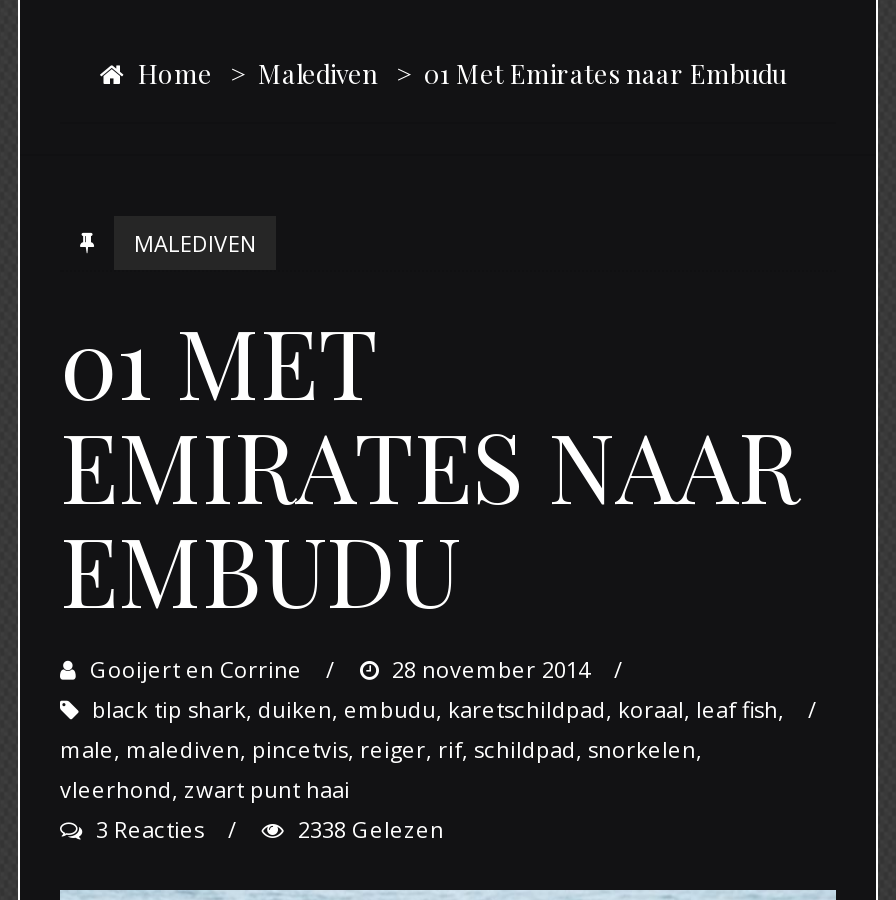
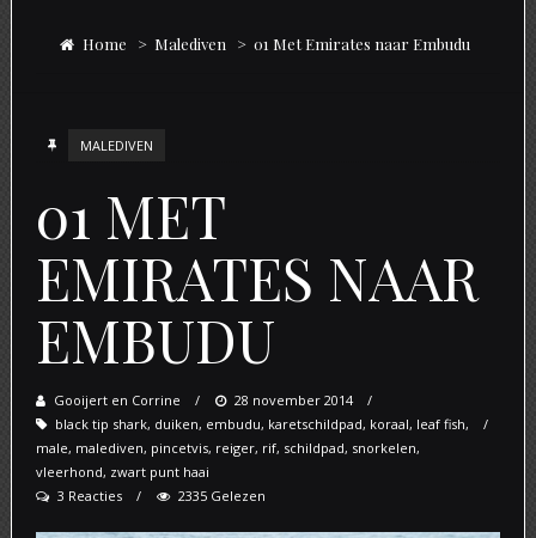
- 2338 Gelezen
+ 2335 Gelezen
